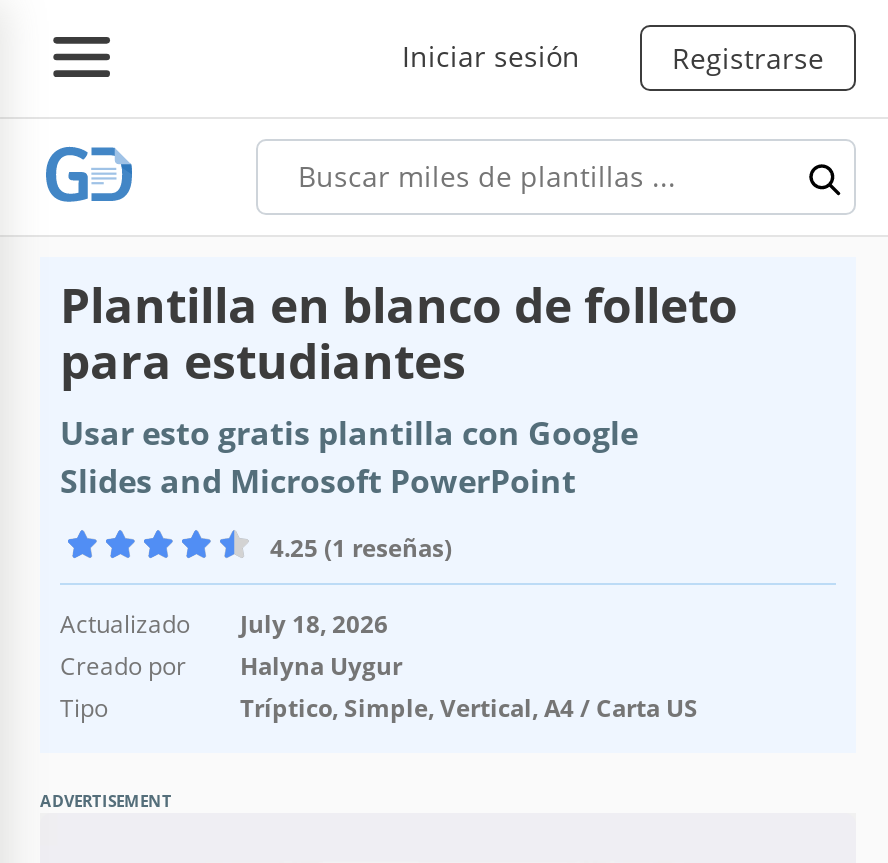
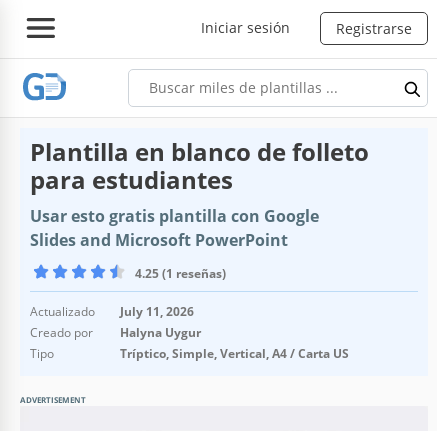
- Actualizado July 18, 2026
+ Actualizado July 11, 2026
